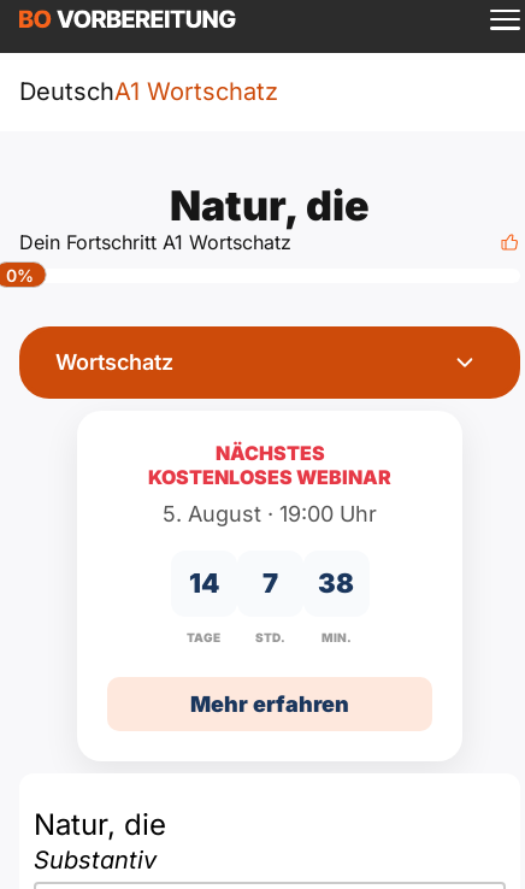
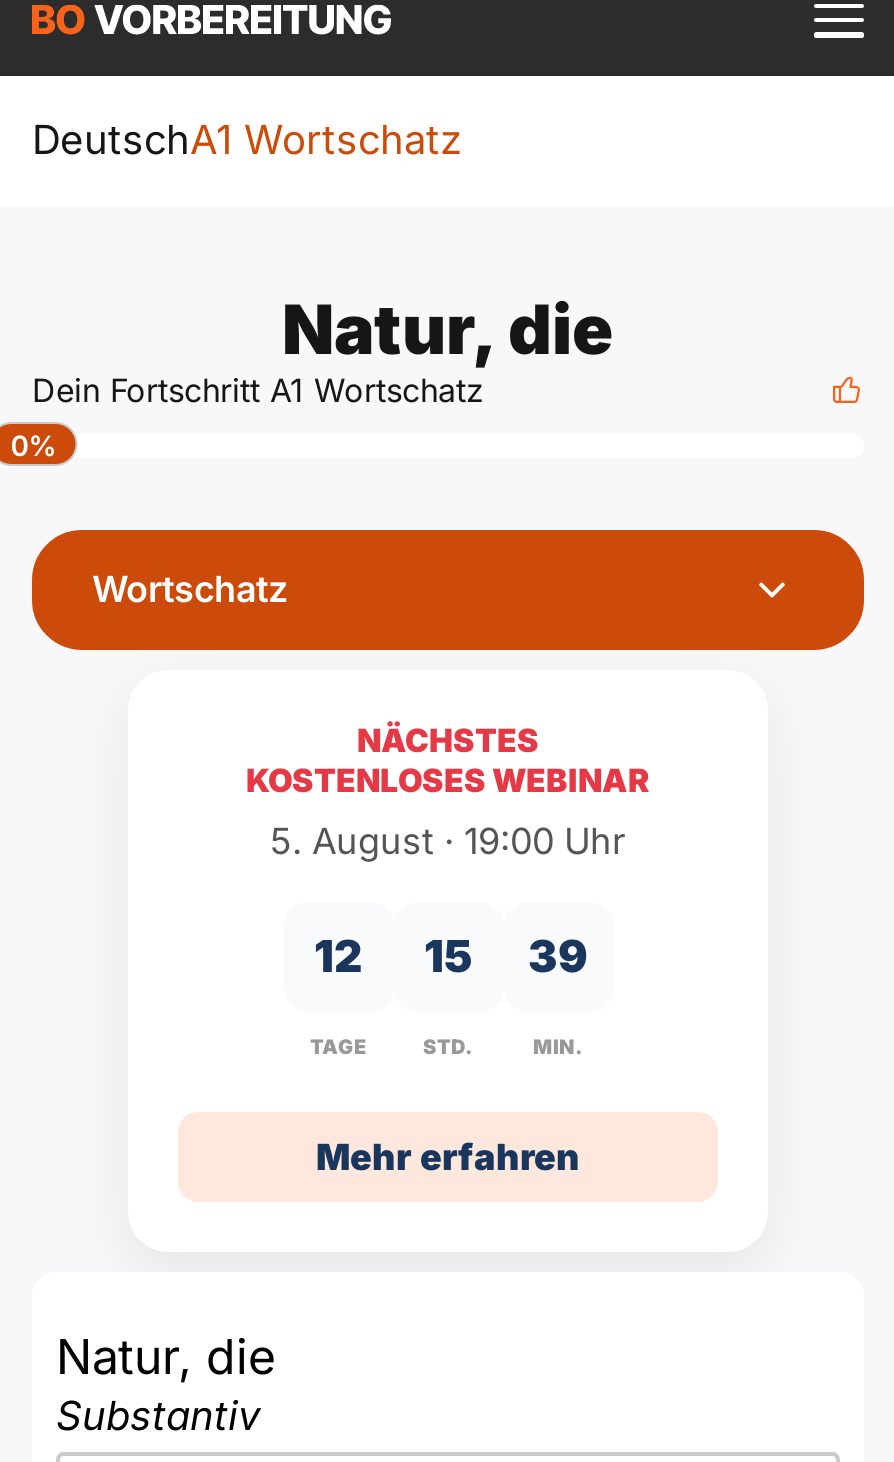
- 14
+ 12

- 7
+ 15

- 38
+ 39
